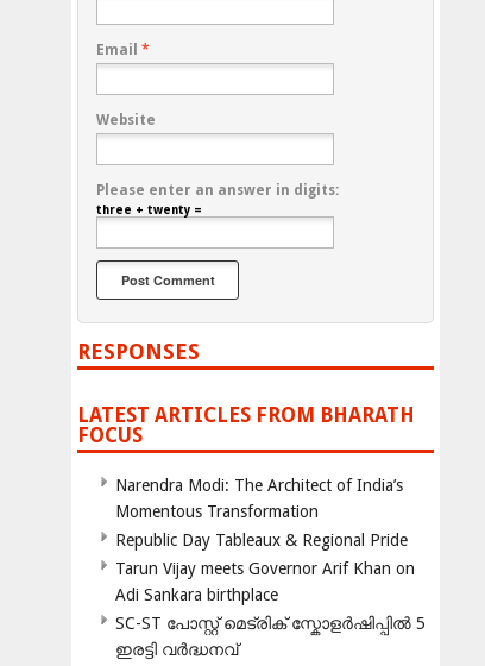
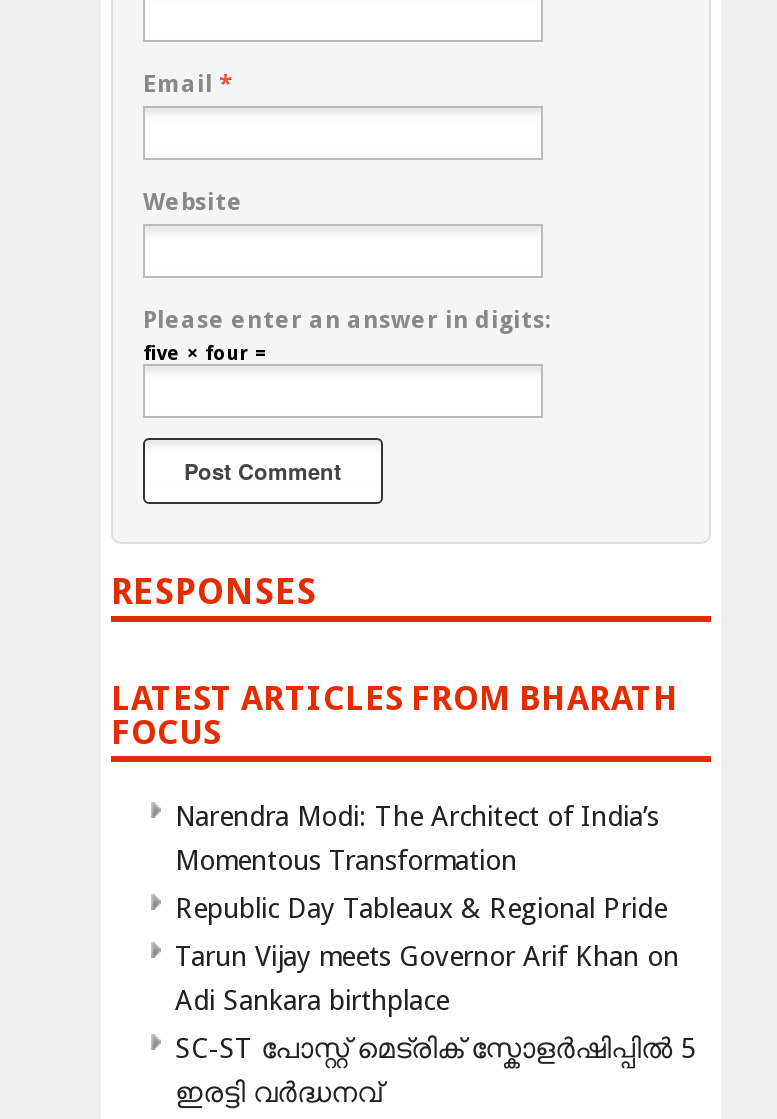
- three + twenty =
+ five × four =
